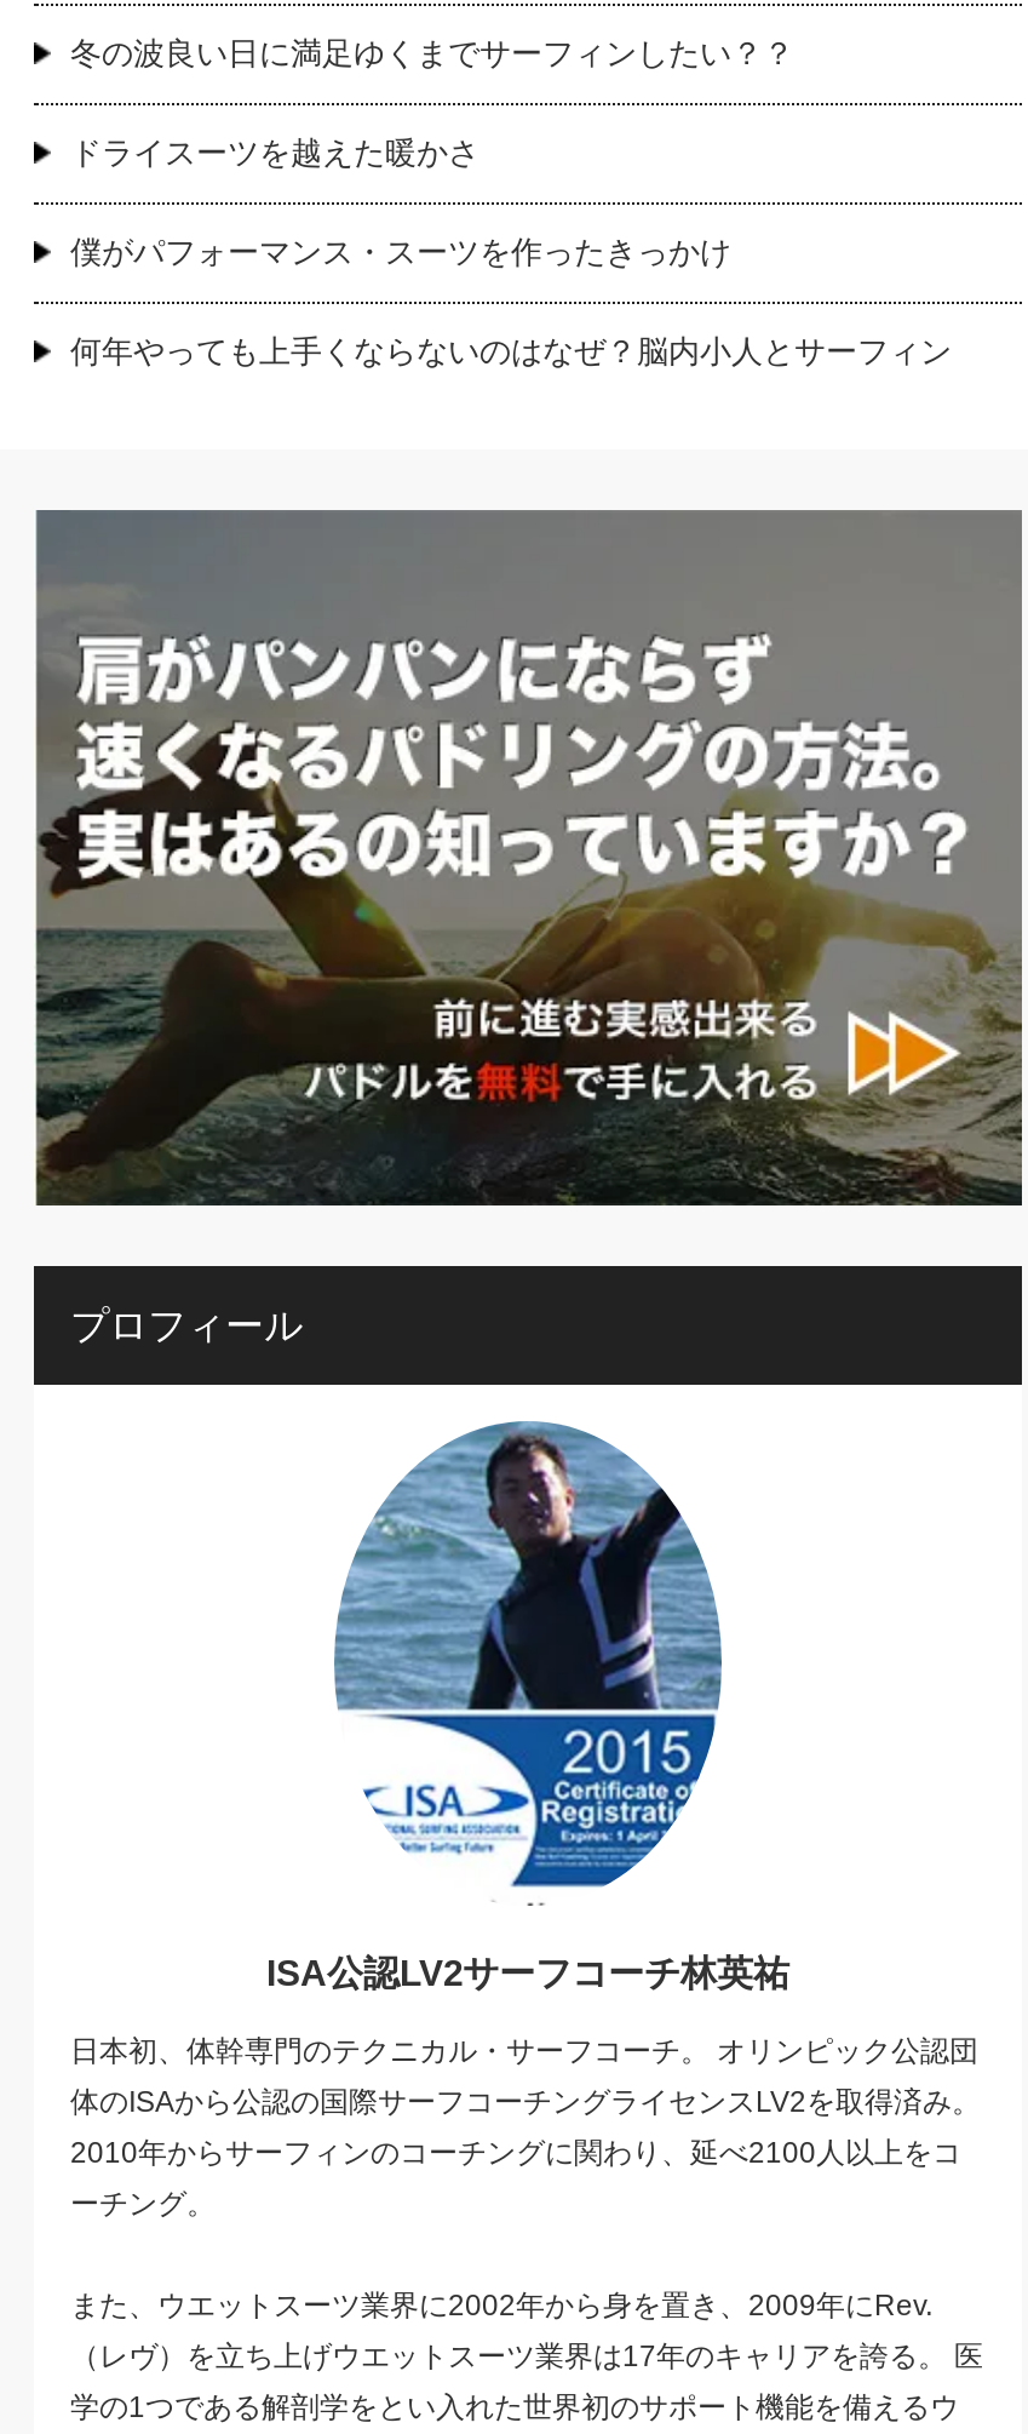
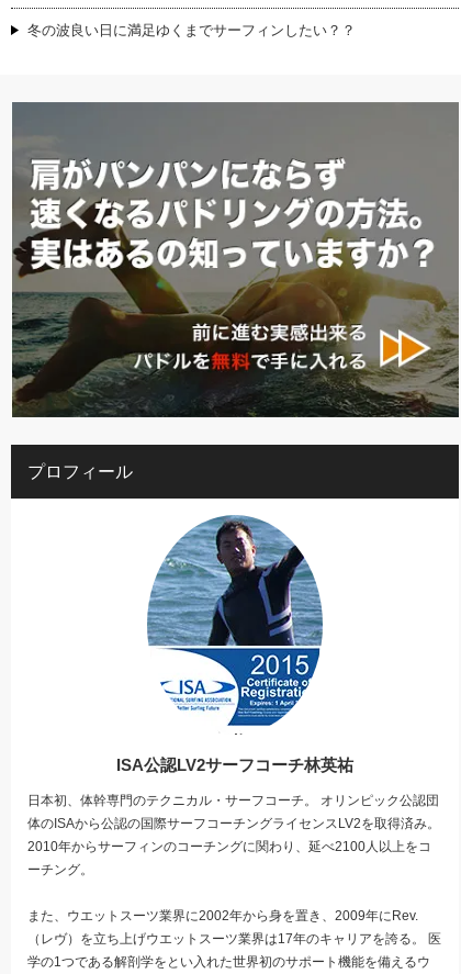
- ドライスーツを越えた暖かさ
- 僕がパフォーマンス・スーツを作ったきっかけ
- 何年やっても上手くならないのはなぜ？脳内小人とサーフィン
